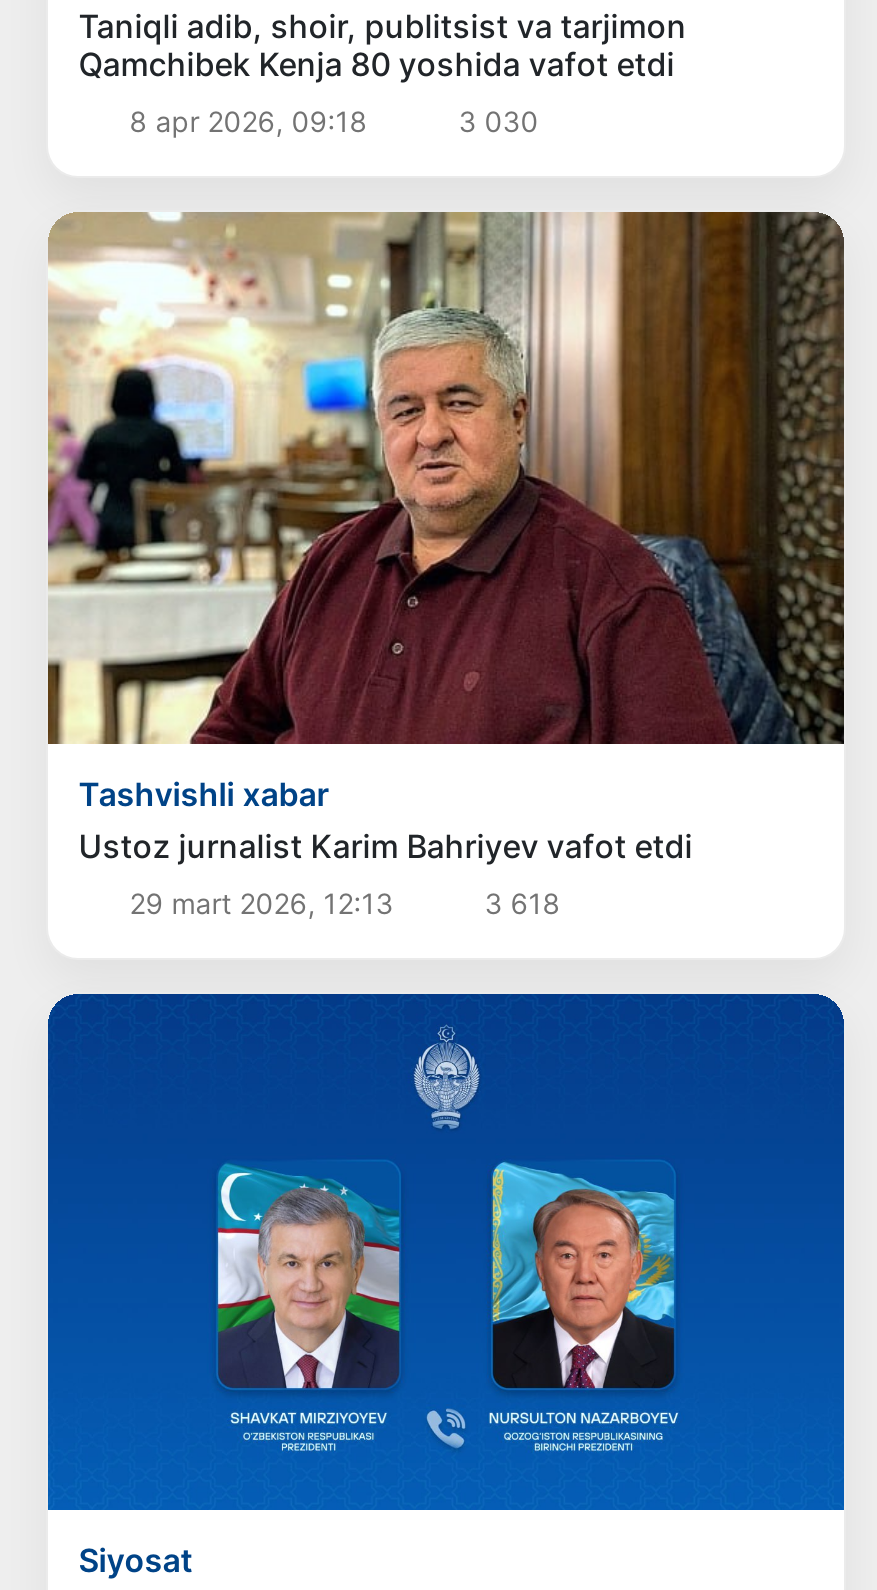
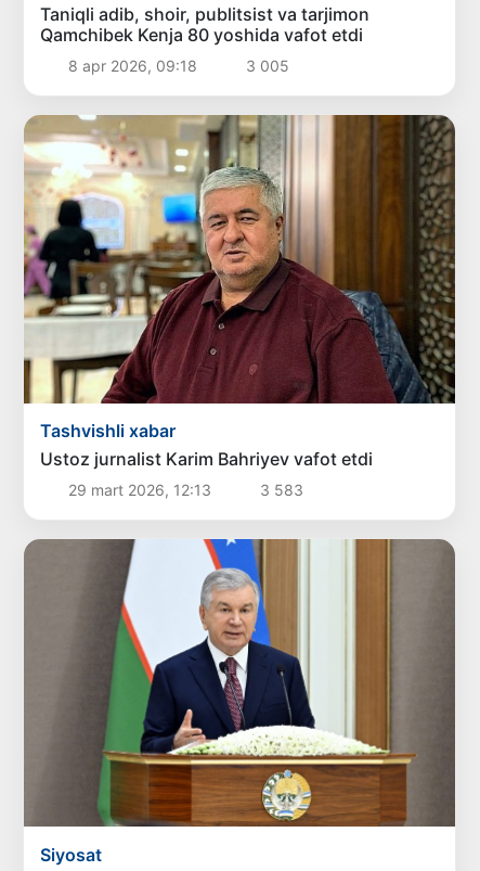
- 3 030
+ 3 005

- 3 618
+ 3 583

- [image]
+ [image]
